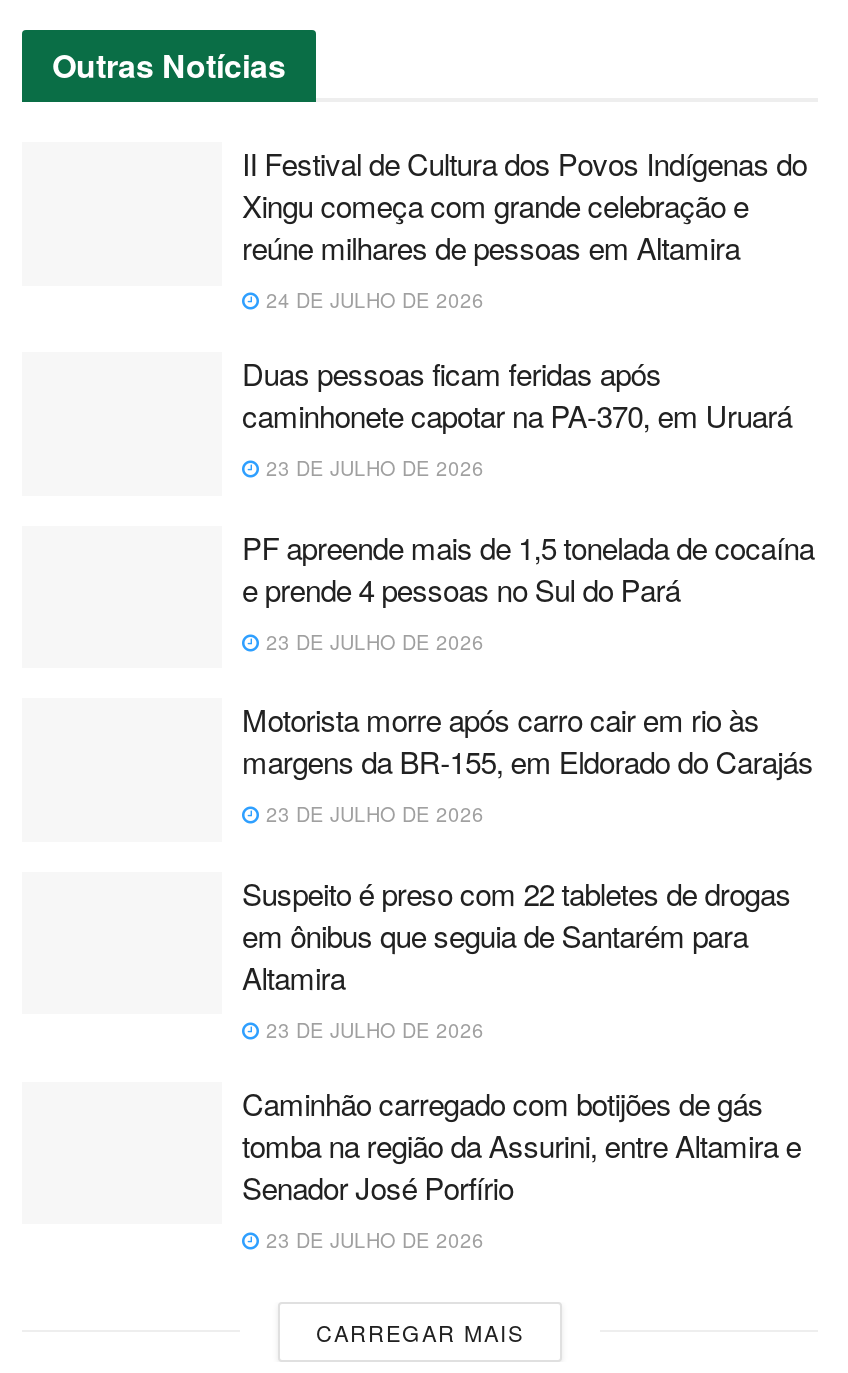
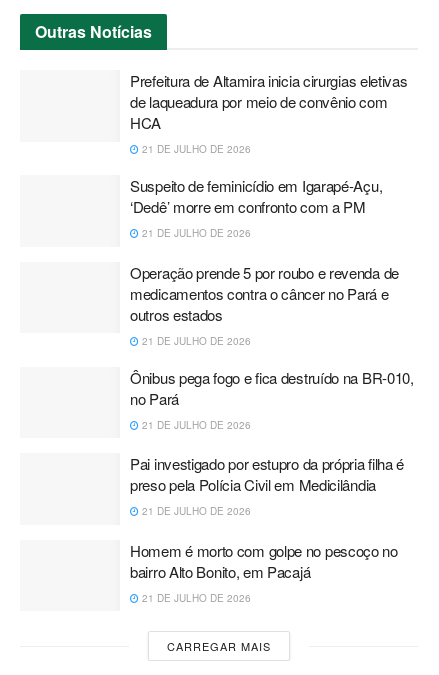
- II Festival de Cultura dos Povos Indígenas do
- Xingu começa com grande celebração e
- reúne milhares de pessoas em Altamira
- 24 DE JULHO DE 2026
+ Prefeitura de Altamira inicia cirurgias eletivas
+ de laqueadura por meio de convênio com
+ HCA
+ 21 DE JULHO DE 2026

- Duas pessoas ficam feridas após
- caminhonete capotar na PA-370, em Uruará
- 23 DE JULHO DE 2026
+ Suspeito de feminicídio em Igarapé-Açu,
+ ‘Dedê’ morre em confronto com a PM
+ 21 DE JULHO DE 2026

- PF apreende mais de 1,5 tonelada de cocaína
- e prende 4 pessoas no Sul do Pará
- 23 DE JULHO DE 2026
+ Operação prende 5 por roubo e revenda de
+ medicamentos contra o câncer no Pará e
+ outros estados
+ 21 DE JULHO DE 2026

- Motorista morre após carro cair em rio às
- margens da BR-155, em Eldorado do Carajás
- 23 DE JULHO DE 2026
+ Ônibus pega fogo e fica destruído na BR-010,
+ no Pará
+ 21 DE JULHO DE 2026

- Suspeito é preso com 22 tabletes de drogas
- em ônibus que seguia de Santarém para
- Altamira
- 23 DE JULHO DE 2026
+ Pai investigado por estupro da própria filha é
+ preso pela Polícia Civil em Medicilândia
+ 21 DE JULHO DE 2026

- Caminhão carregado com botijões de gás
- tomba na região da Assurini, entre Altamira e
- Senador José Porfírio
- 23 DE JULHO DE 2026
+ Homem é morto com golpe no pescoço no
+ bairro Alto Bonito, em Pacajá
+ 21 DE JULHO DE 2026
